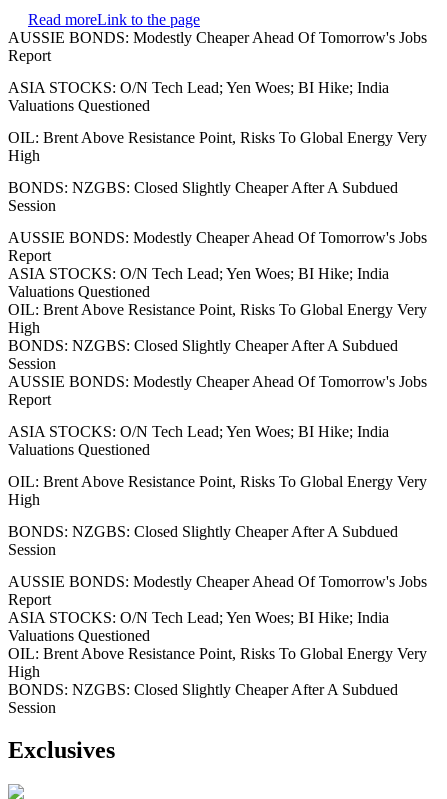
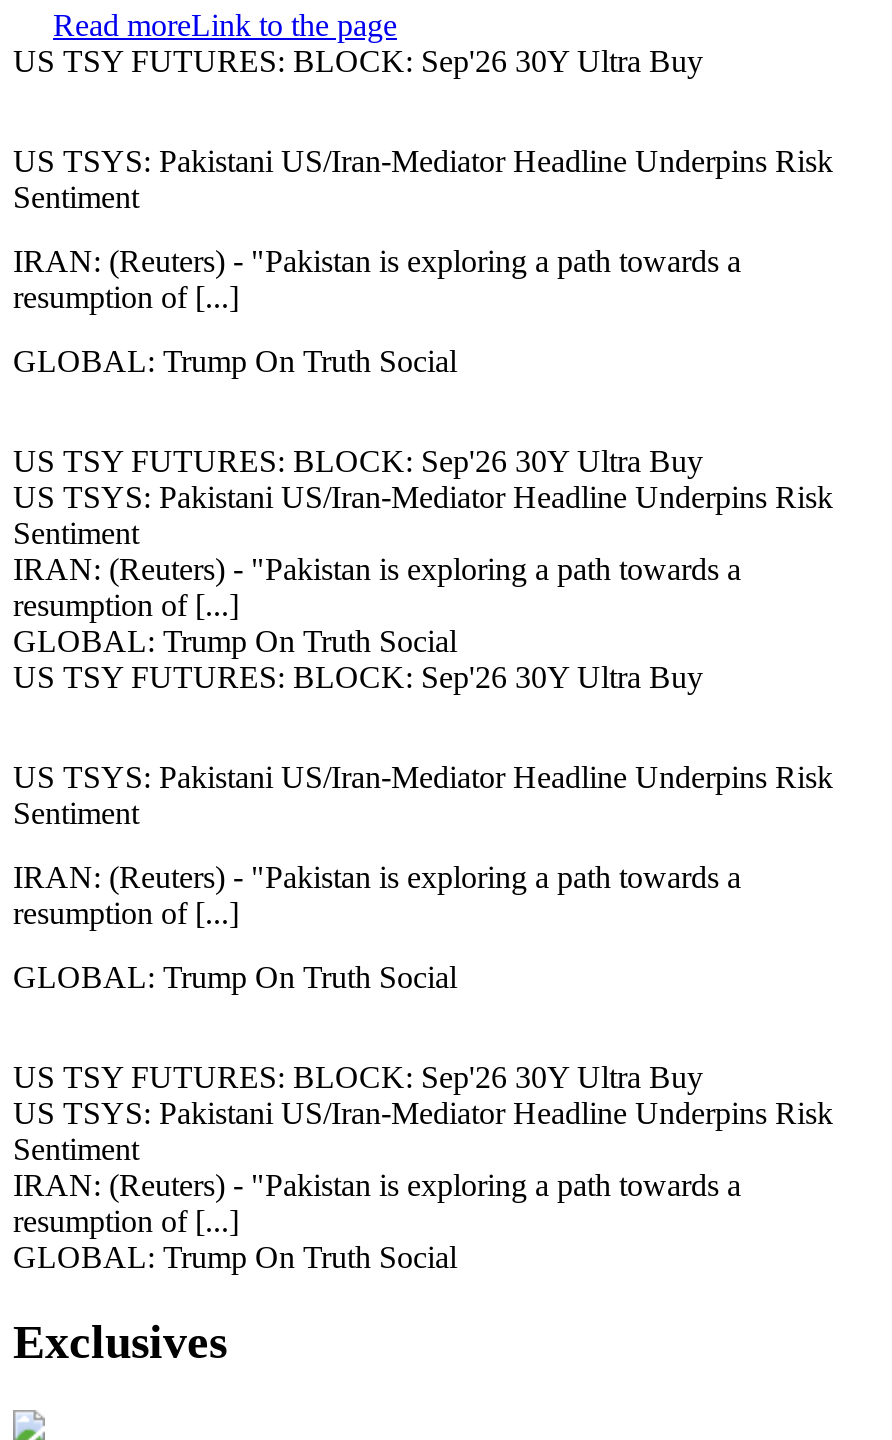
- AUSSIE BONDS: Modestly Cheaper Ahead Of Tomorrow's Jobs
- Report
+ US TSY FUTURES: BLOCK: Sep'26 30Y Ultra Buy

- ASIA STOCKS: O/N Tech Lead; Yen Woes; BI Hike; India
- Valuations Questioned
+ US TSYS: Pakistani US/Iran-Mediator Headline Underpins Risk
+ Sentiment

- OIL: Brent Above Resistance Point, Risks To Global Energy Very
- High
+ IRAN: (Reuters) - "Pakistan is exploring a path towards a
+ resumption of [...]

- BONDS: NZGBS: Closed Slightly Cheaper After A Subdued
- Session
+ GLOBAL: Trump On Truth Social

- AUSSIE BONDS: Modestly Cheaper Ahead Of Tomorrow's Jobs
- Report
- ASIA STOCKS: O/N Tech Lead; Yen Woes; BI Hike; India
- Valuations Questioned
- OIL: Brent Above Resistance Point, Risks To Global Energy Very
- High
- BONDS: NZGBS: Closed Slightly Cheaper After A Subdued
- Session
- AUSSIE BONDS: Modestly Cheaper Ahead Of Tomorrow's Jobs
- Report
+ US TSY FUTURES: BLOCK: Sep'26 30Y Ultra Buy
+ US TSYS: Pakistani US/Iran-Mediator Headline Underpins Risk
+ Sentiment
+ IRAN: (Reuters) - "Pakistan is exploring a path towards a
+ resumption of [...]
+ GLOBAL: Trump On Truth Social
+ US TSY FUTURES: BLOCK: Sep'26 30Y Ultra Buy

- ASIA STOCKS: O/N Tech Lead; Yen Woes; BI Hike; India
- Valuations Questioned
+ US TSYS: Pakistani US/Iran-Mediator Headline Underpins Risk
+ Sentiment

- OIL: Brent Above Resistance Point, Risks To Global Energy Very
- High
+ IRAN: (Reuters) - "Pakistan is exploring a path towards a
+ resumption of [...]

- BONDS: NZGBS: Closed Slightly Cheaper After A Subdued
- Session
+ GLOBAL: Trump On Truth Social

- AUSSIE BONDS: Modestly Cheaper Ahead Of Tomorrow's Jobs
- Report
- ASIA STOCKS: O/N Tech Lead; Yen Woes; BI Hike; India
- Valuations Questioned
- OIL: Brent Above Resistance Point, Risks To Global Energy Very
- High
- BONDS: NZGBS: Closed Slightly Cheaper After A Subdued
- Session
+ US TSY FUTURES: BLOCK: Sep'26 30Y Ultra Buy
+ US TSYS: Pakistani US/Iran-Mediator Headline Underpins Risk
+ Sentiment
+ IRAN: (Reuters) - "Pakistan is exploring a path towards a
+ resumption of [...]
+ GLOBAL: Trump On Truth Social
